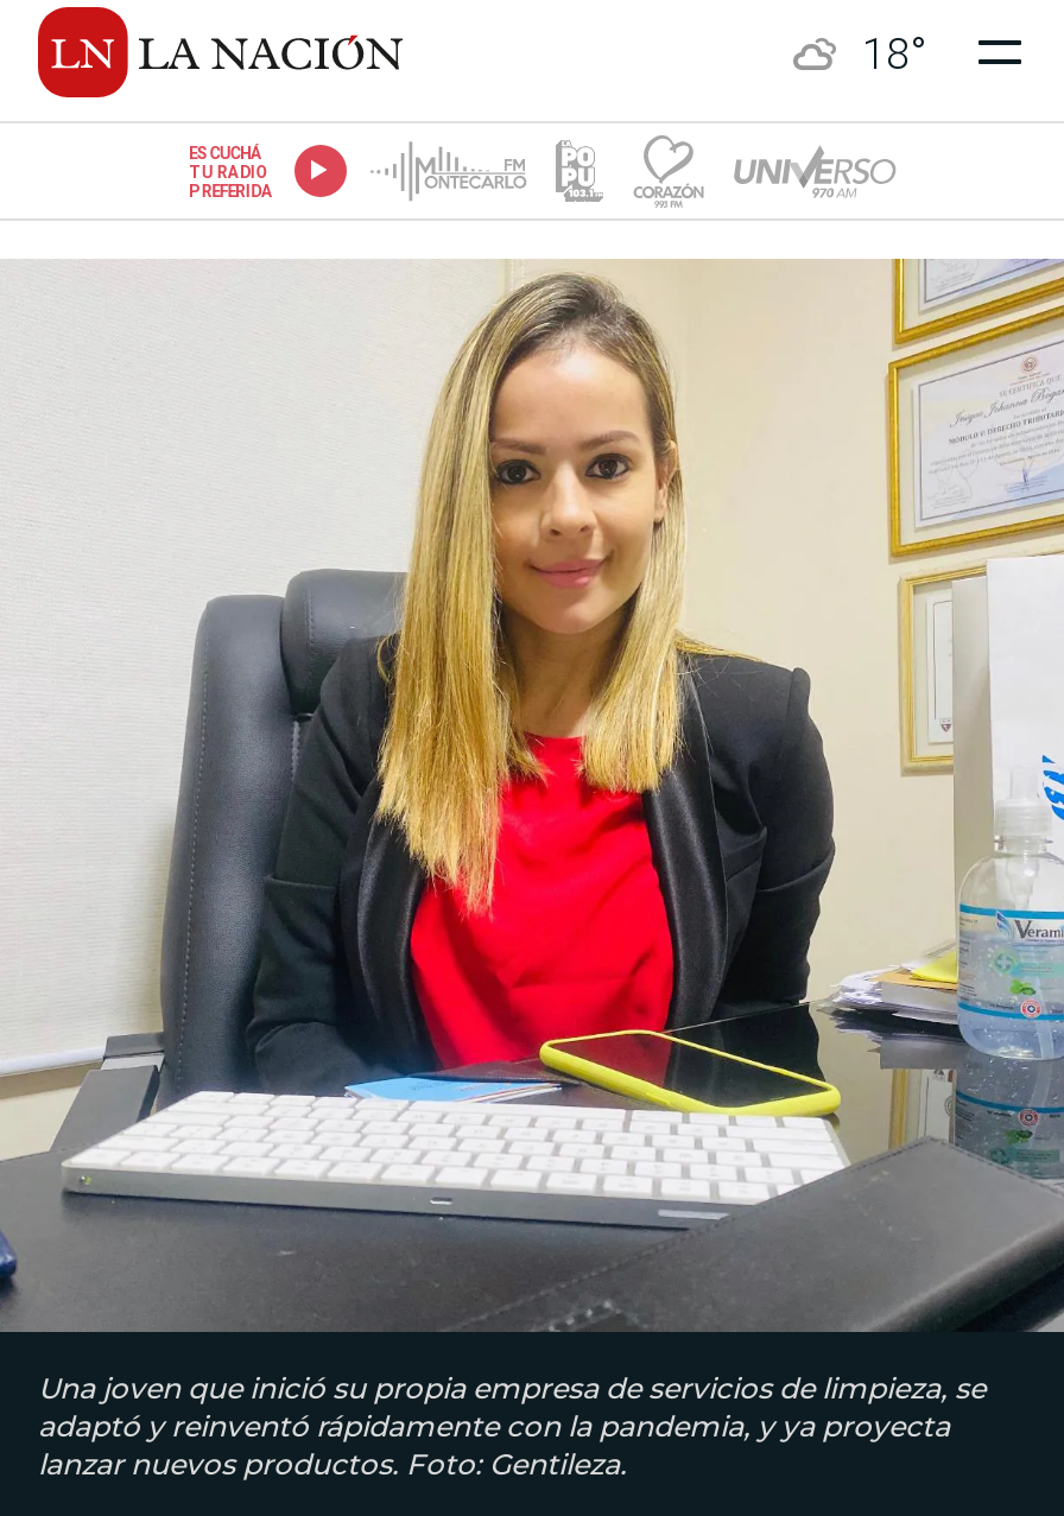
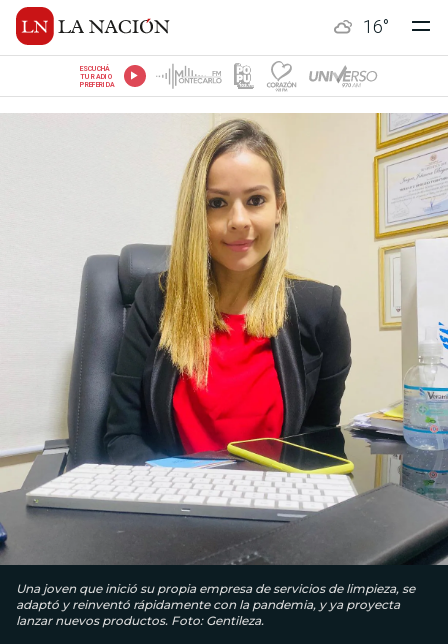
- 18°
+ 16°
